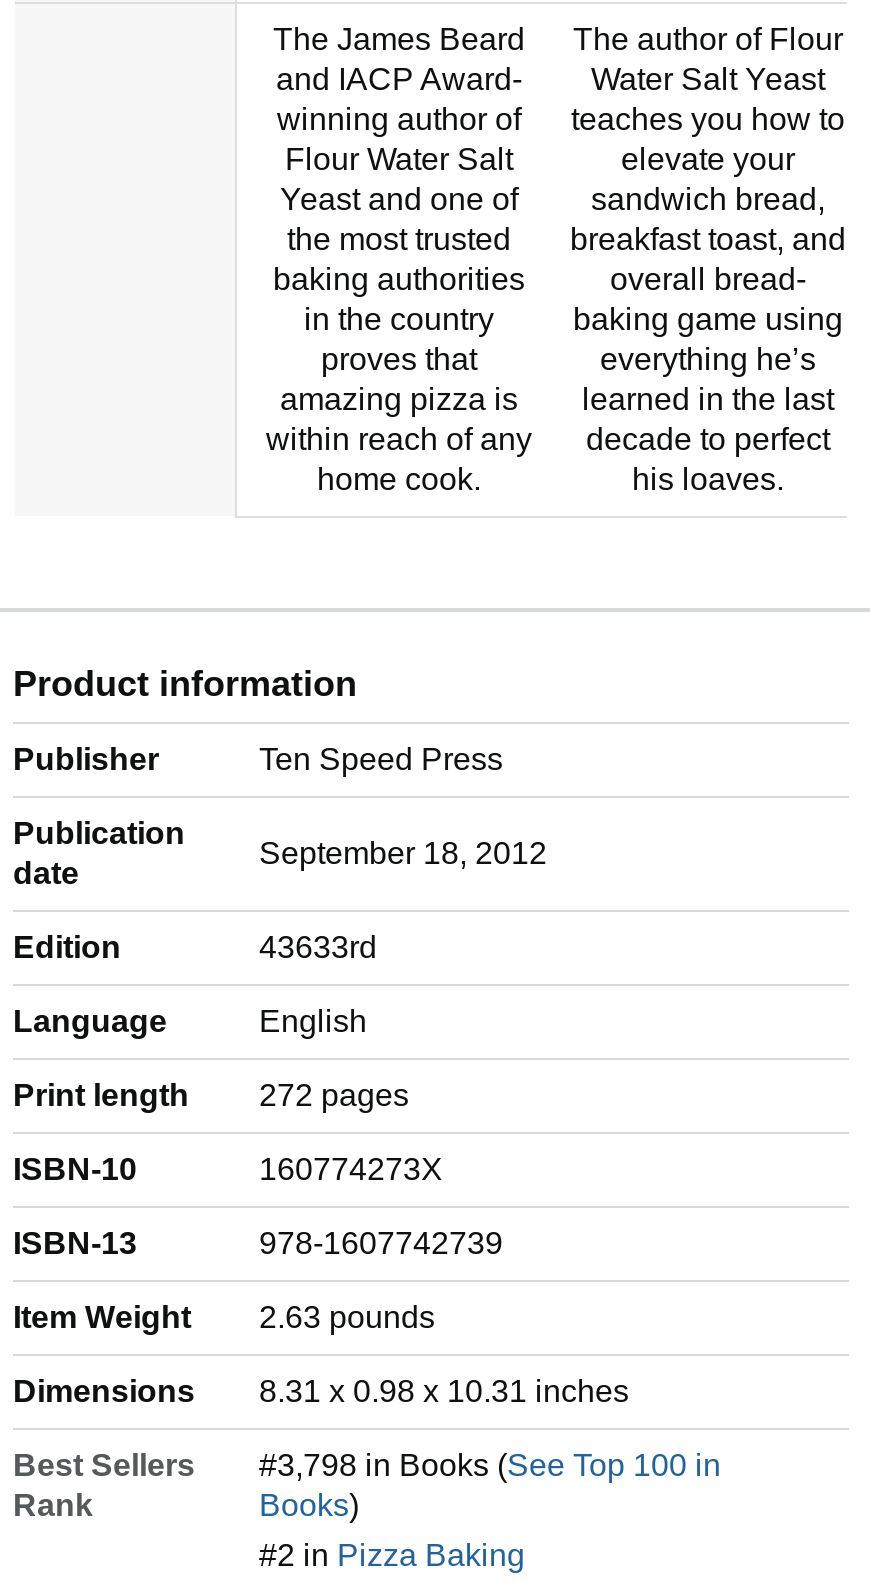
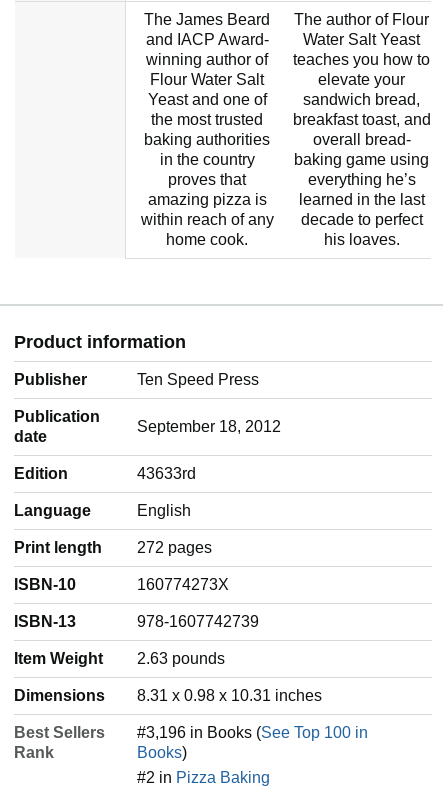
- #3,798 in Books (See Top 100 in
+ #3,196 in Books (See Top 100 in
